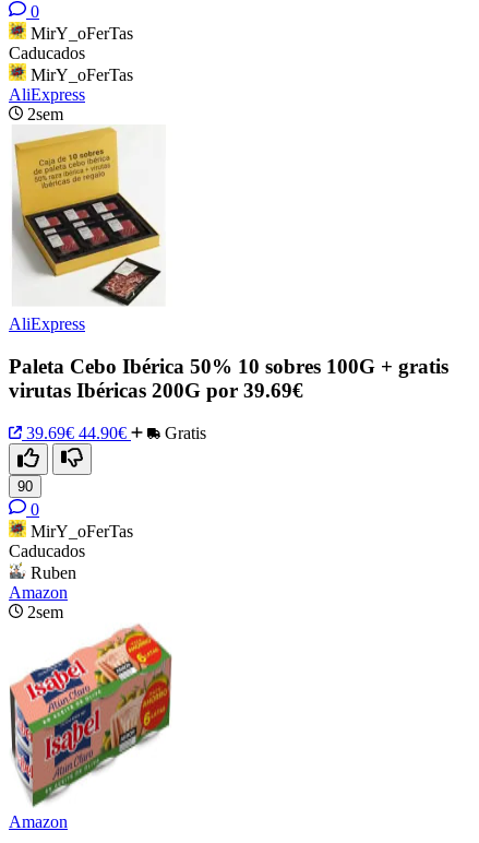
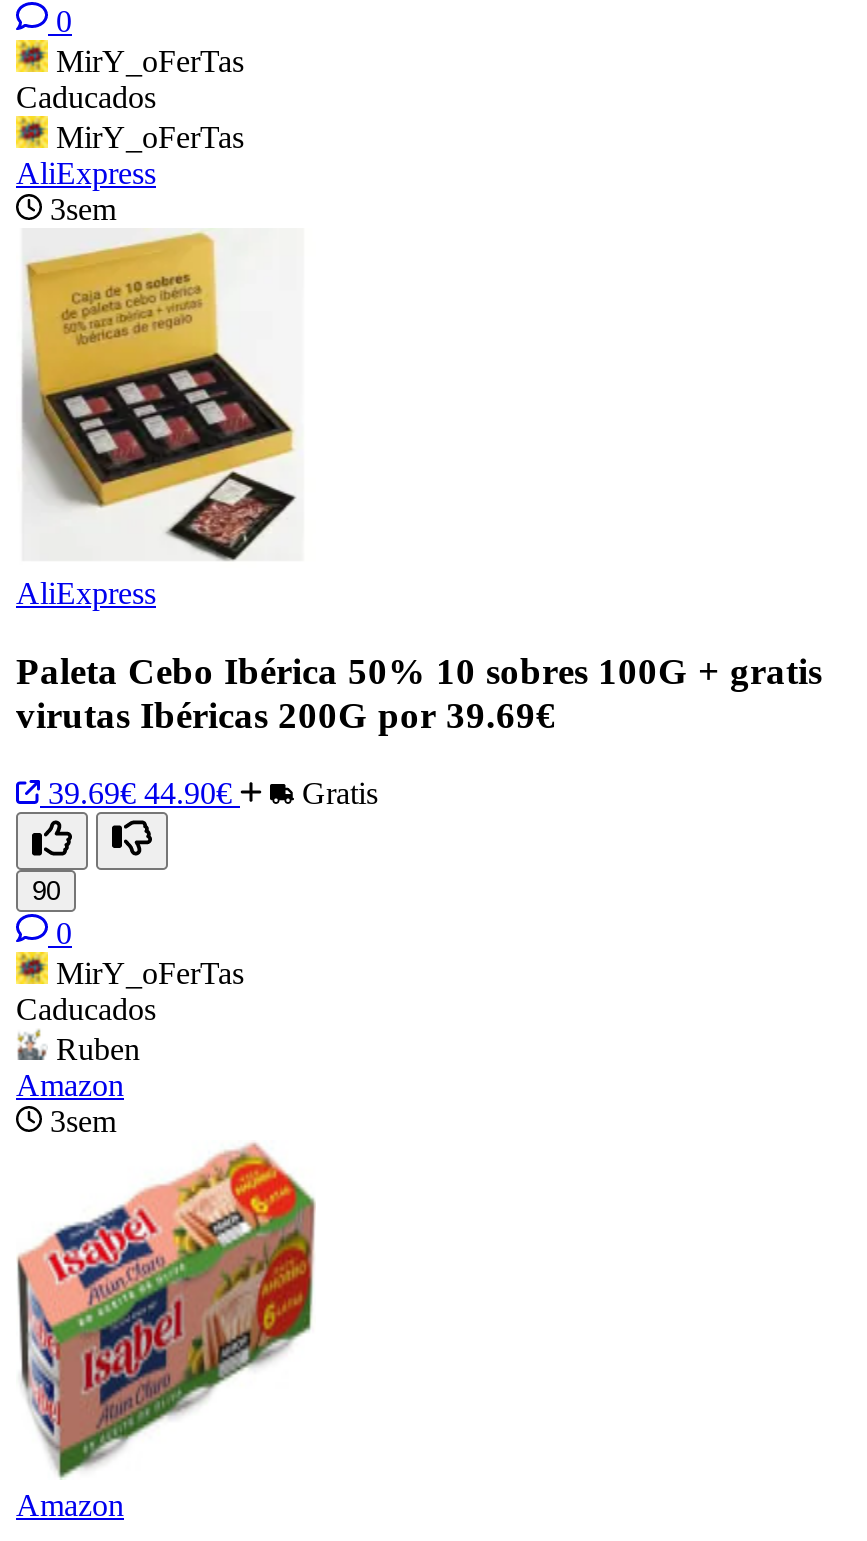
- 2sem
+ 3sem

- 2sem
+ 3sem
